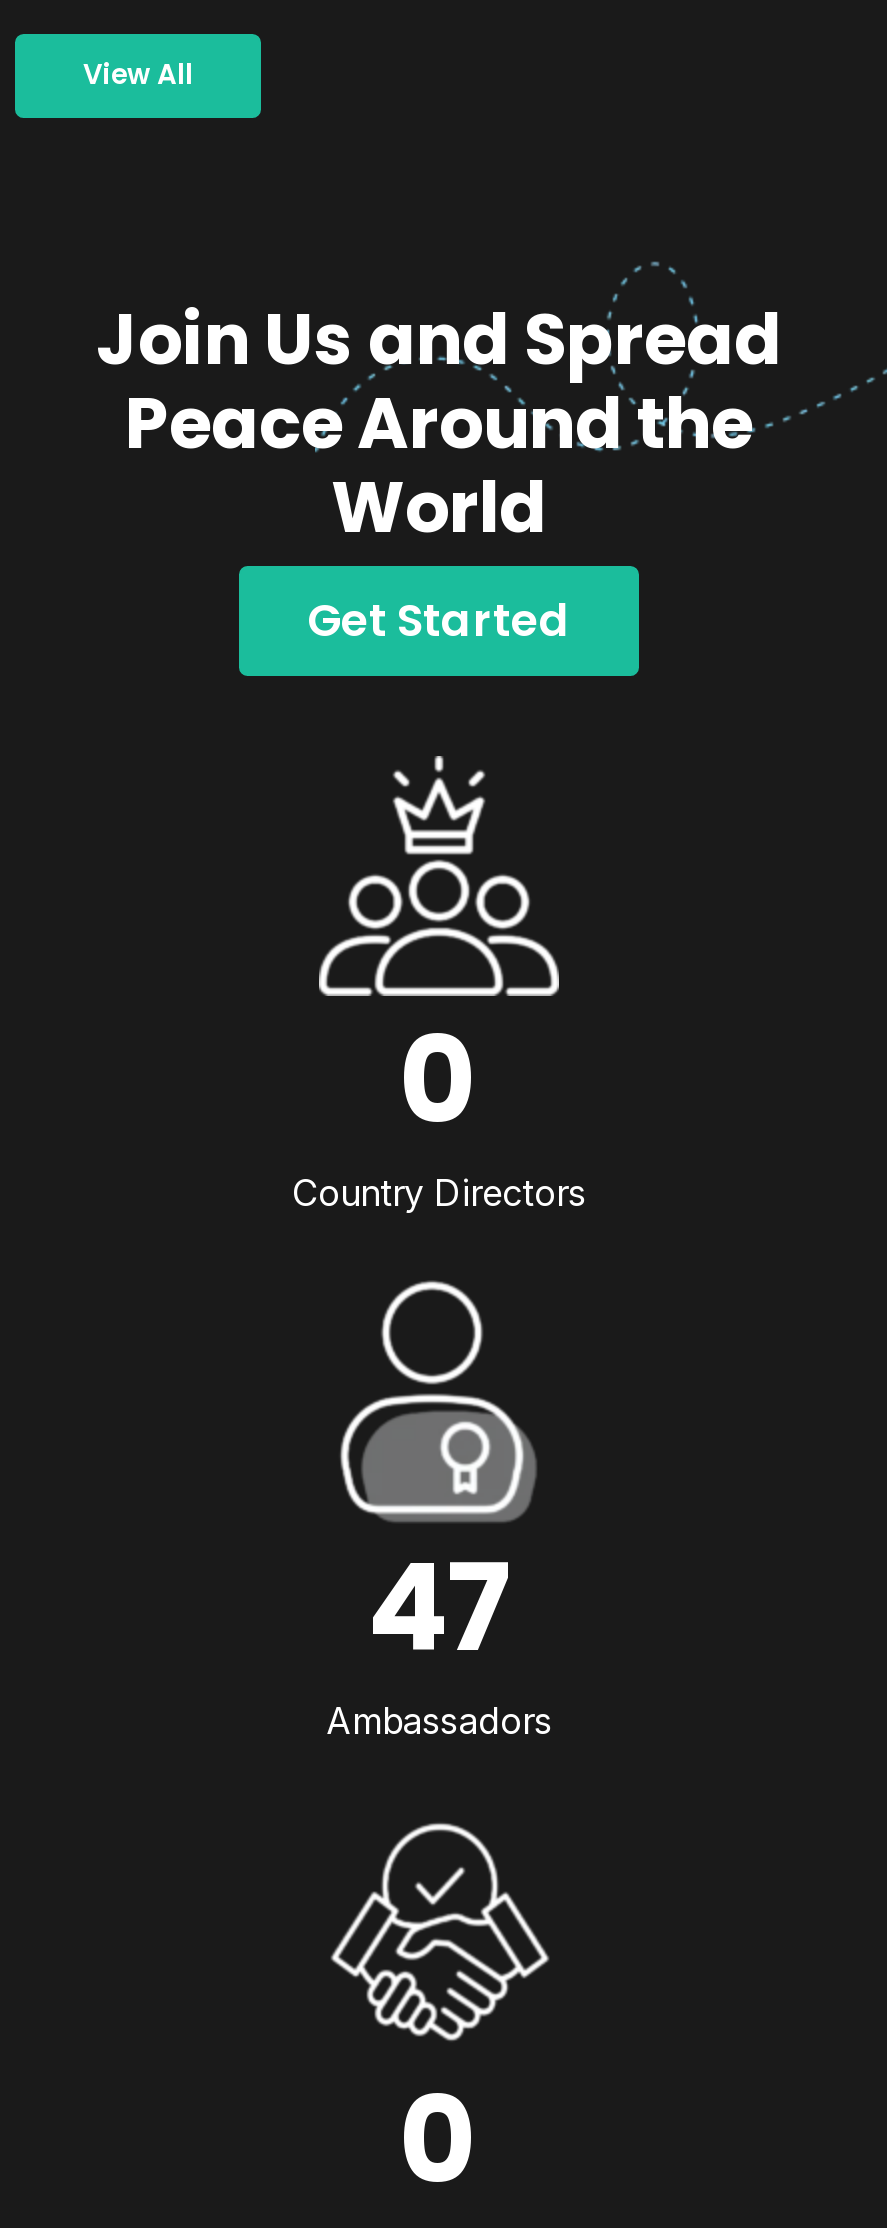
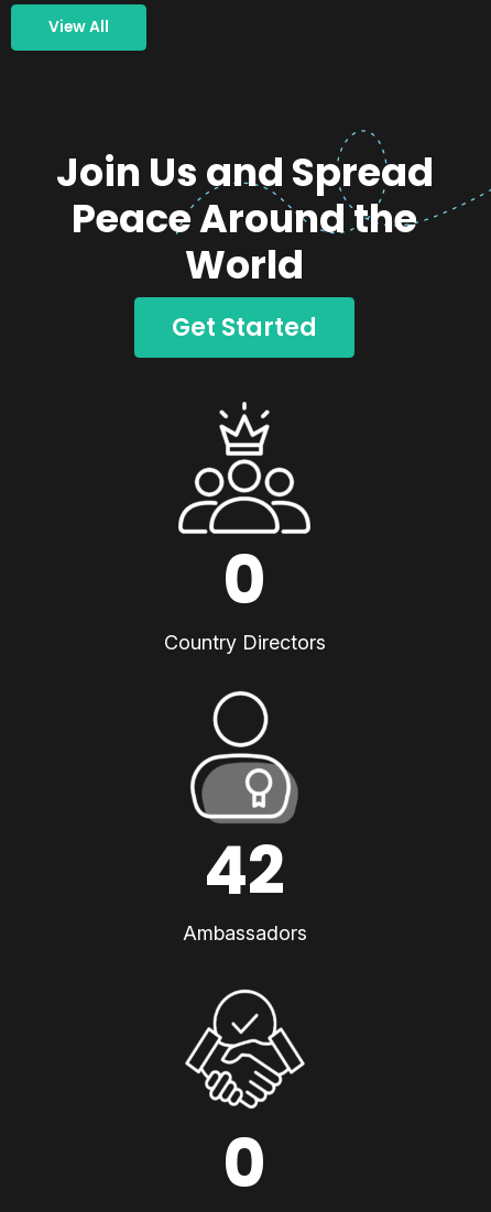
- 47
+ 42
